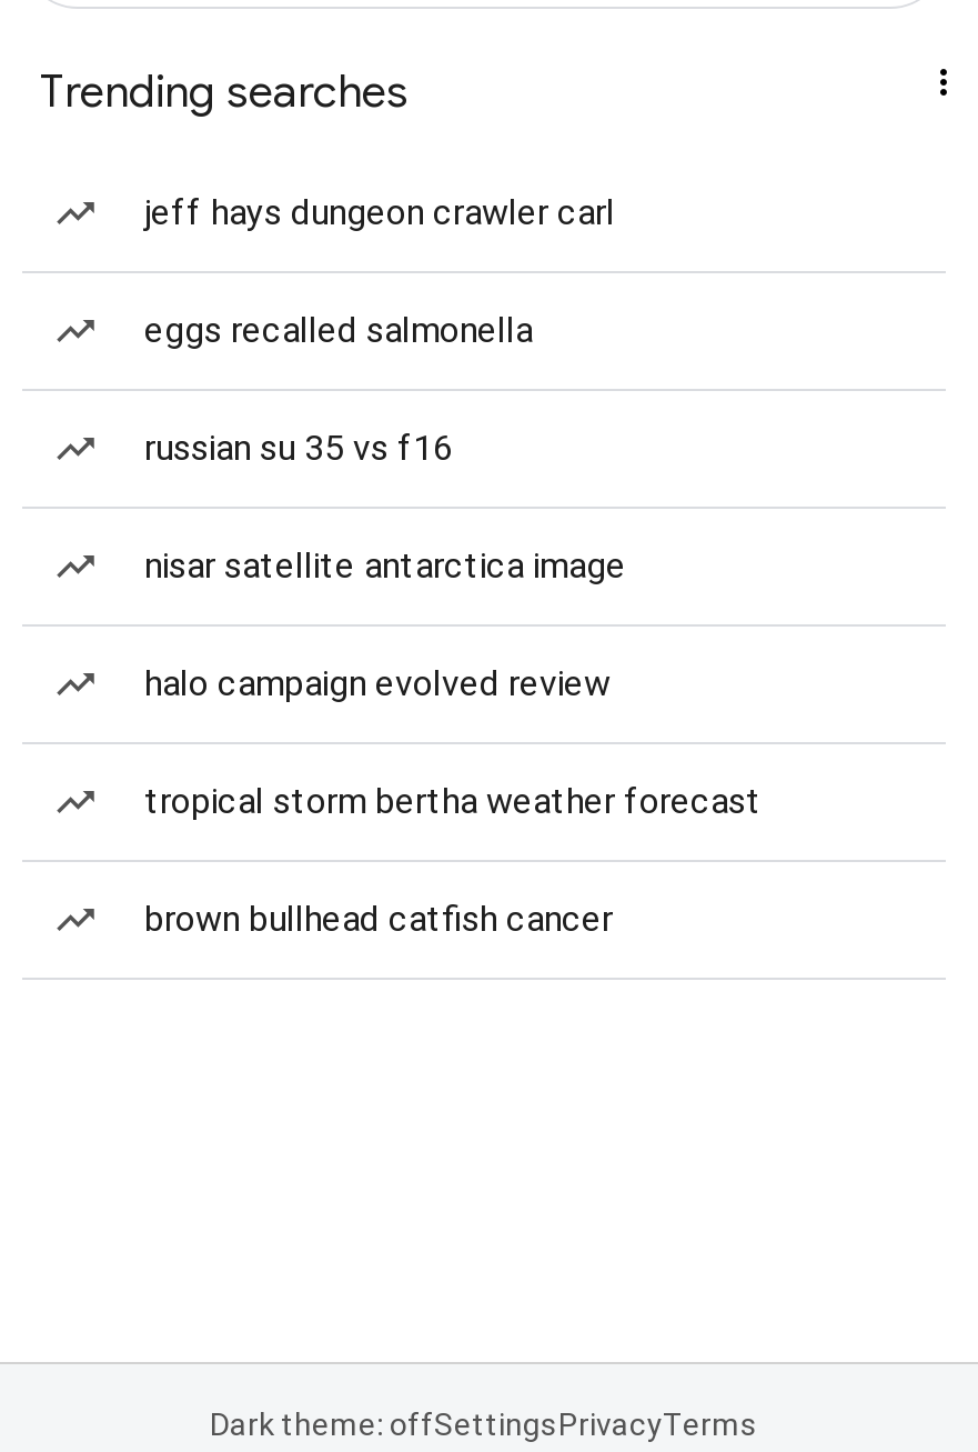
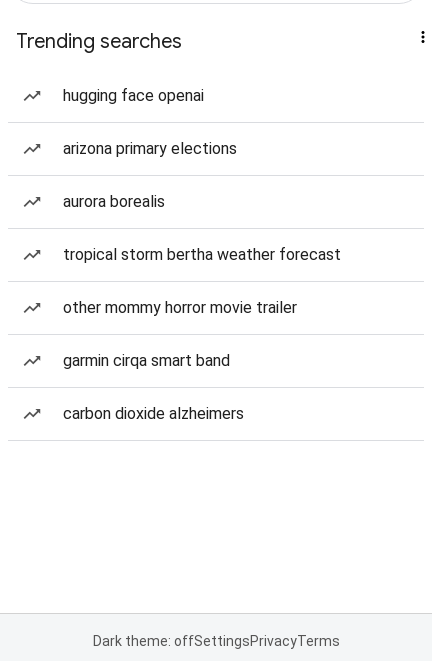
- jeff hays dungeon crawler carl
- eggs recalled salmonella
- russian su 35 vs f16
- nisar satellite antarctica image
- halo campaign evolved review
+ hugging face openai
+ arizona primary elections
+ aurora borealis

moved up: tropical storm bertha weather forecast

- brown bullhead catfish cancer
+ other mommy horror movie trailer
+ garmin cirqa smart band
+ carbon dioxide alzheimers
